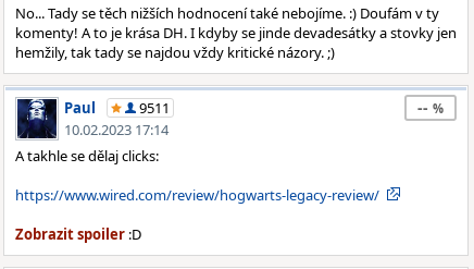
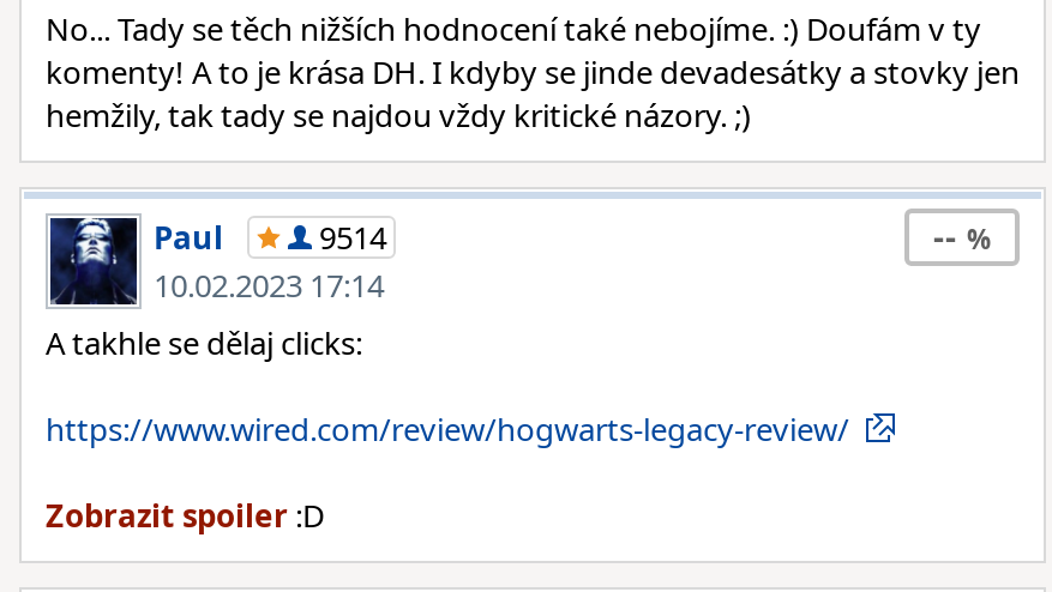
- 9511
+ 9514
